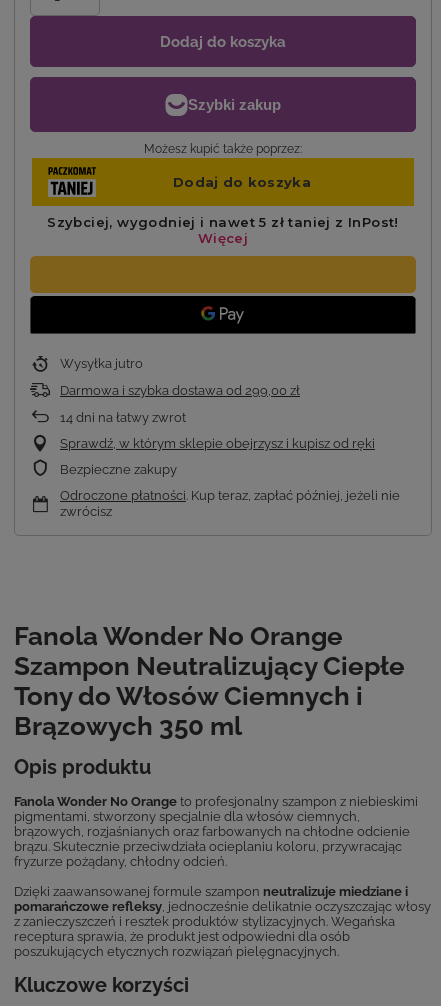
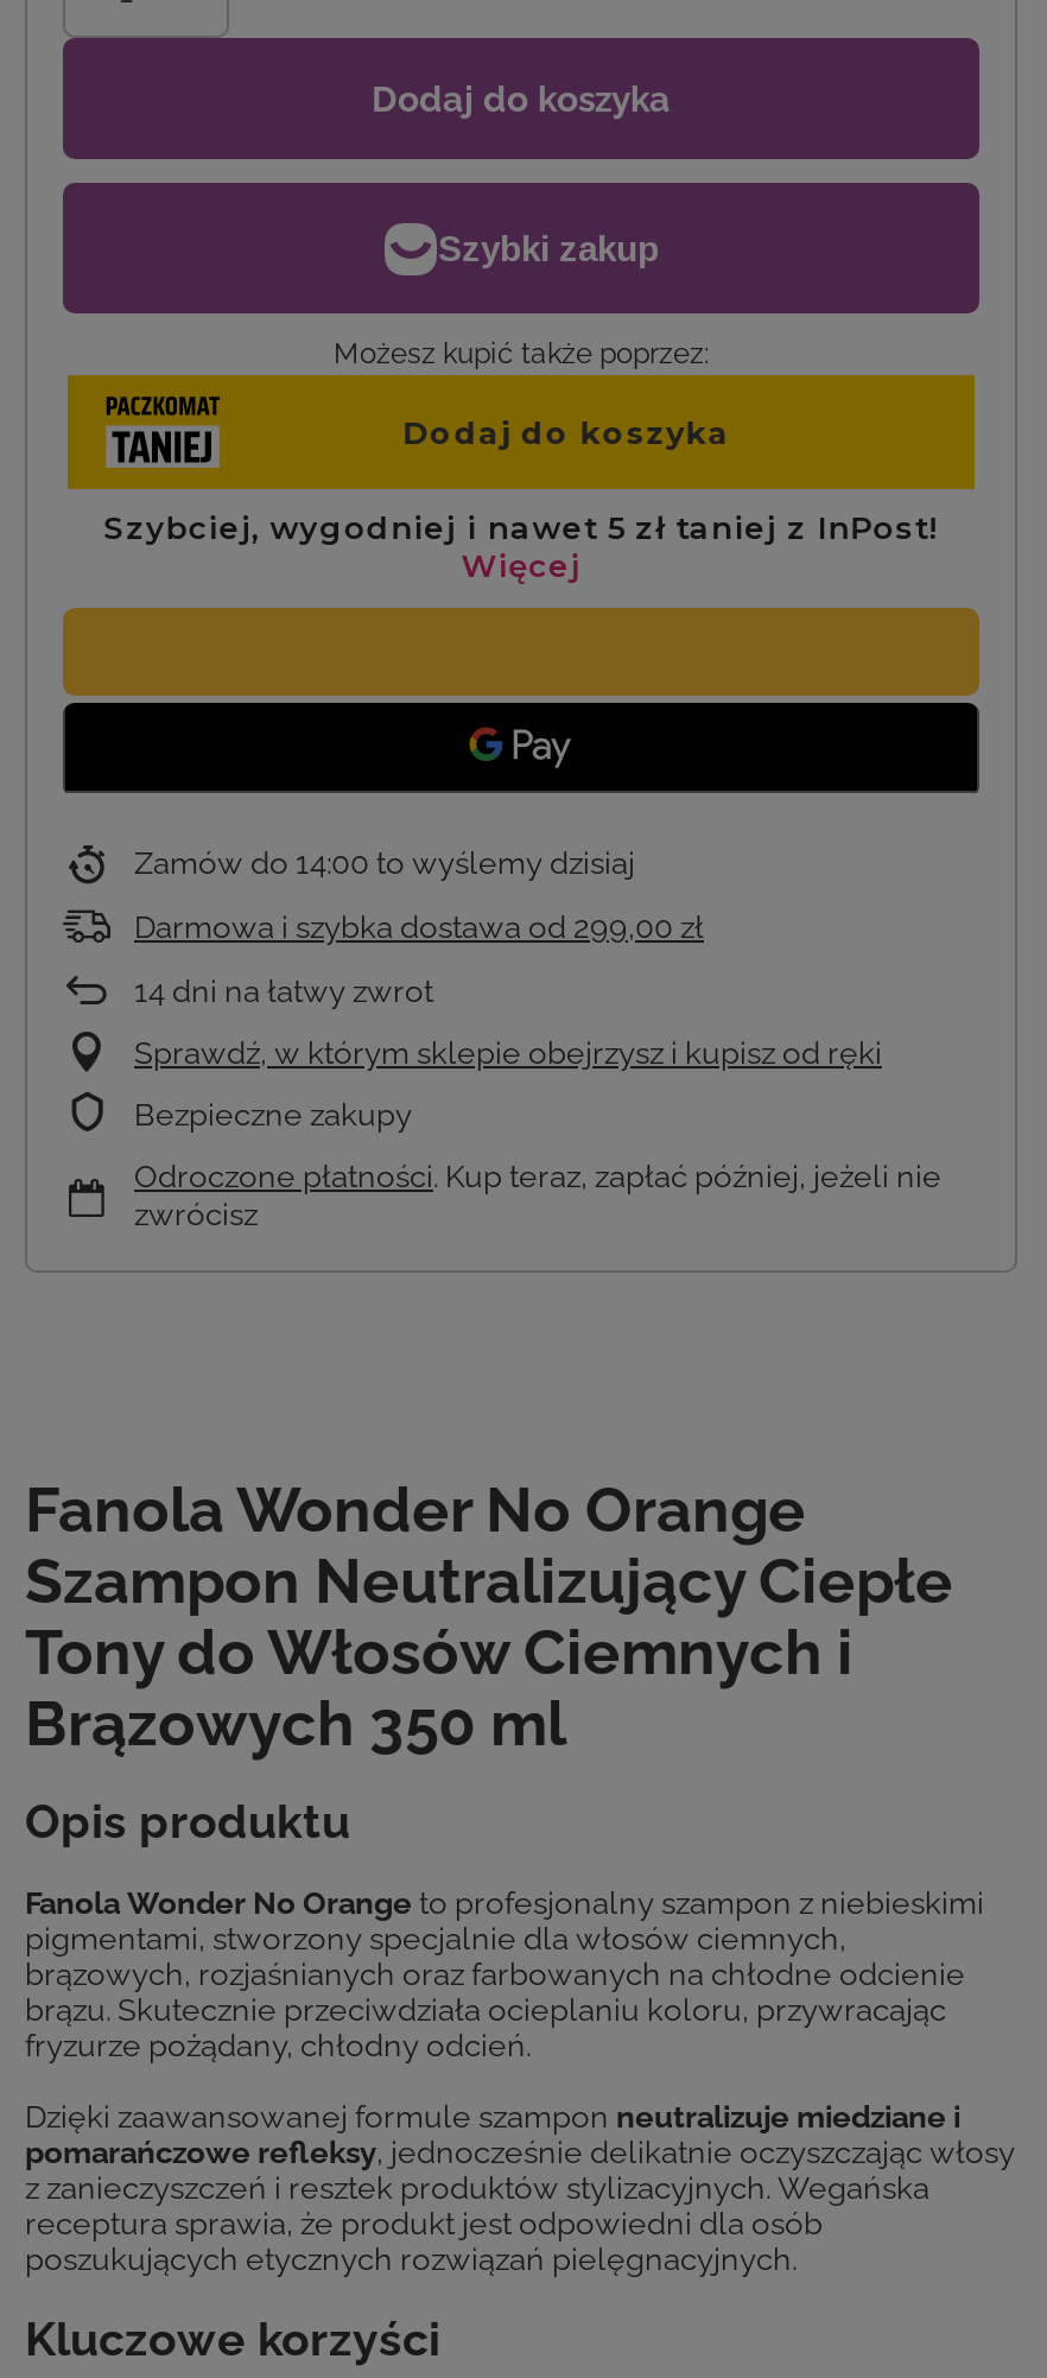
- Wysyłka jutro
+ Zamów do 14:00 to wyślemy dzisiaj
